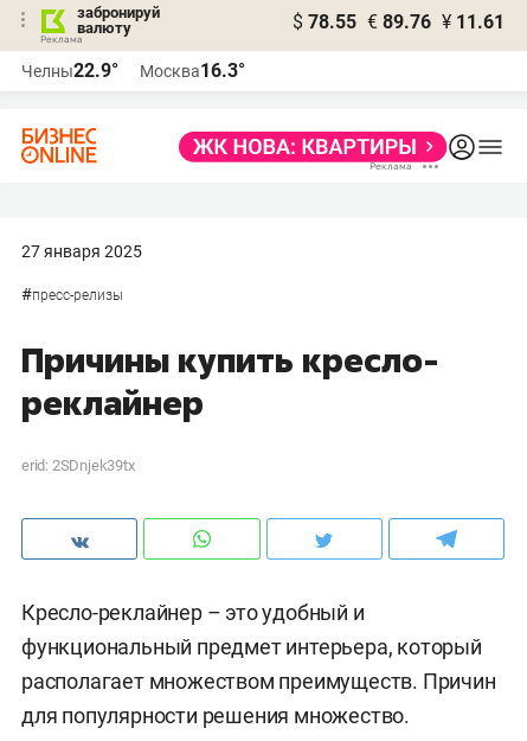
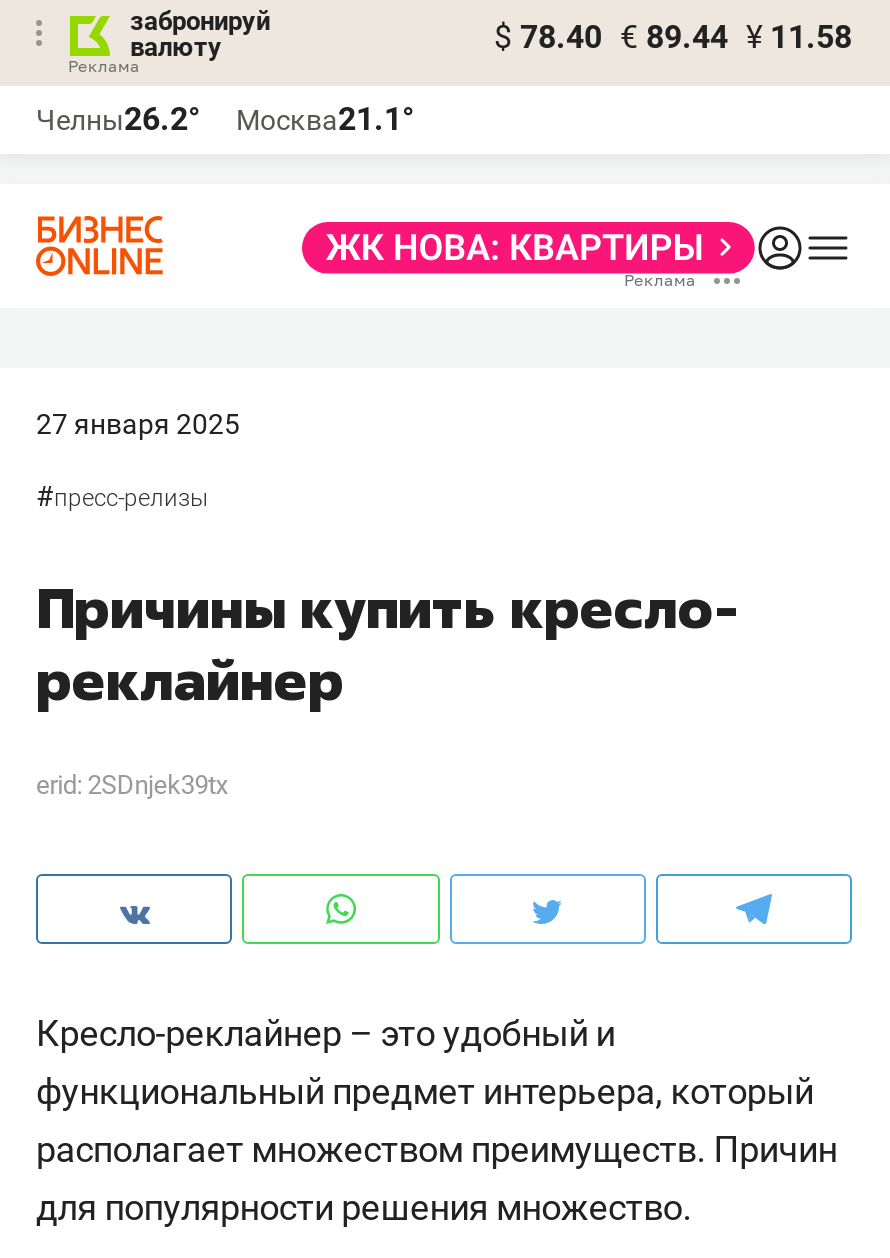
- $ 78.55 € 89.76 ¥ 11.61
+ $ 78.40 € 89.44 ¥ 11.58

- Челны22.9°
+ Челны26.2°

- Москва16.3°
+ Москва21.1°
